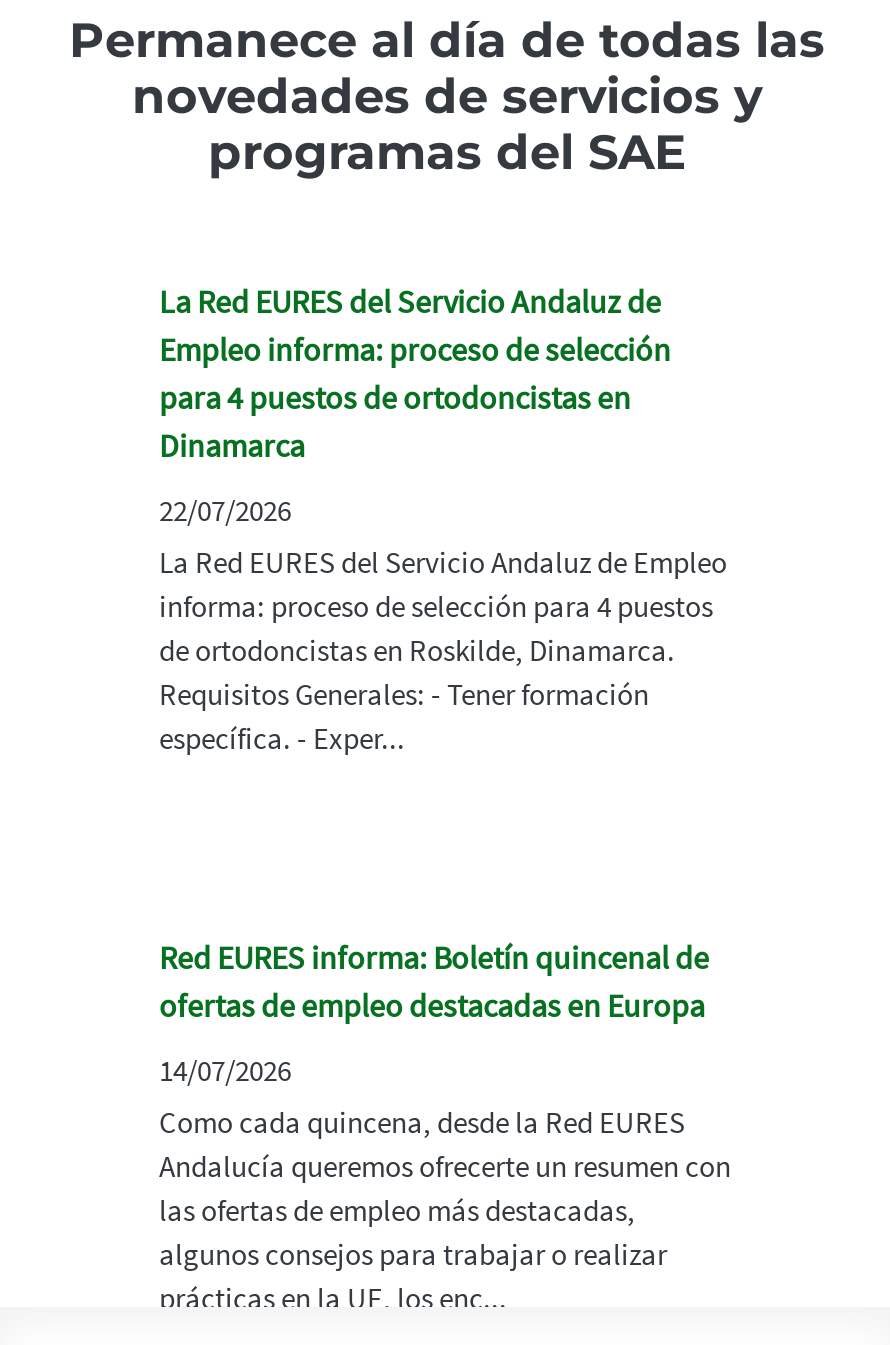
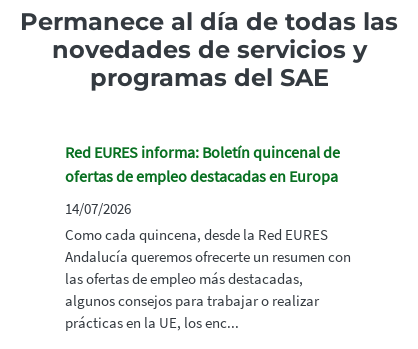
- La Red EURES del Servicio Andaluz de
- Empleo informa: proceso de selección
- para 4 puestos de ortodoncistas en
- Dinamarca
- 22/07/2026
- La Red EURES del Servicio Andaluz de Empleo
- informa: proceso de selección para 4 puestos
- de ortodoncistas en Roskilde, Dinamarca.
- Requisitos Generales: - Tener formación
- específica. - Exper...
